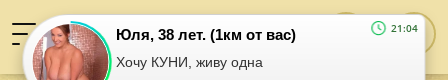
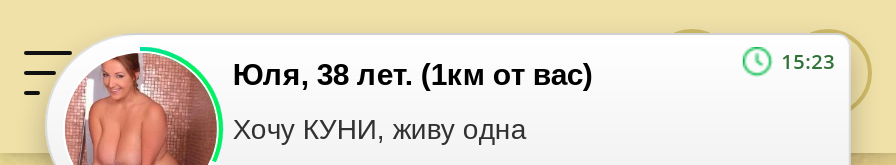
- 21:04
+ 15:23
